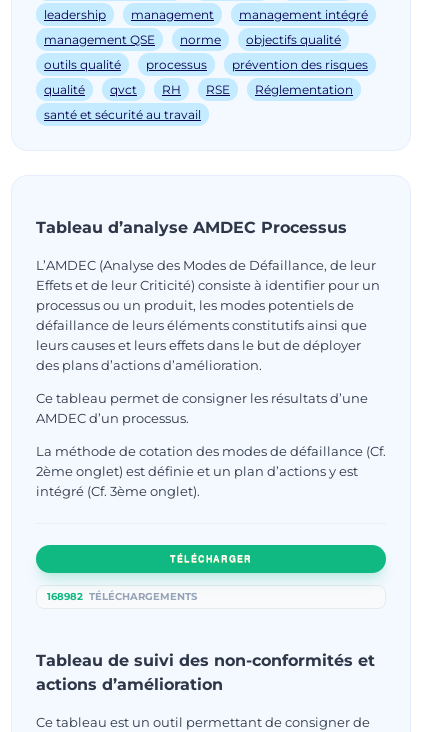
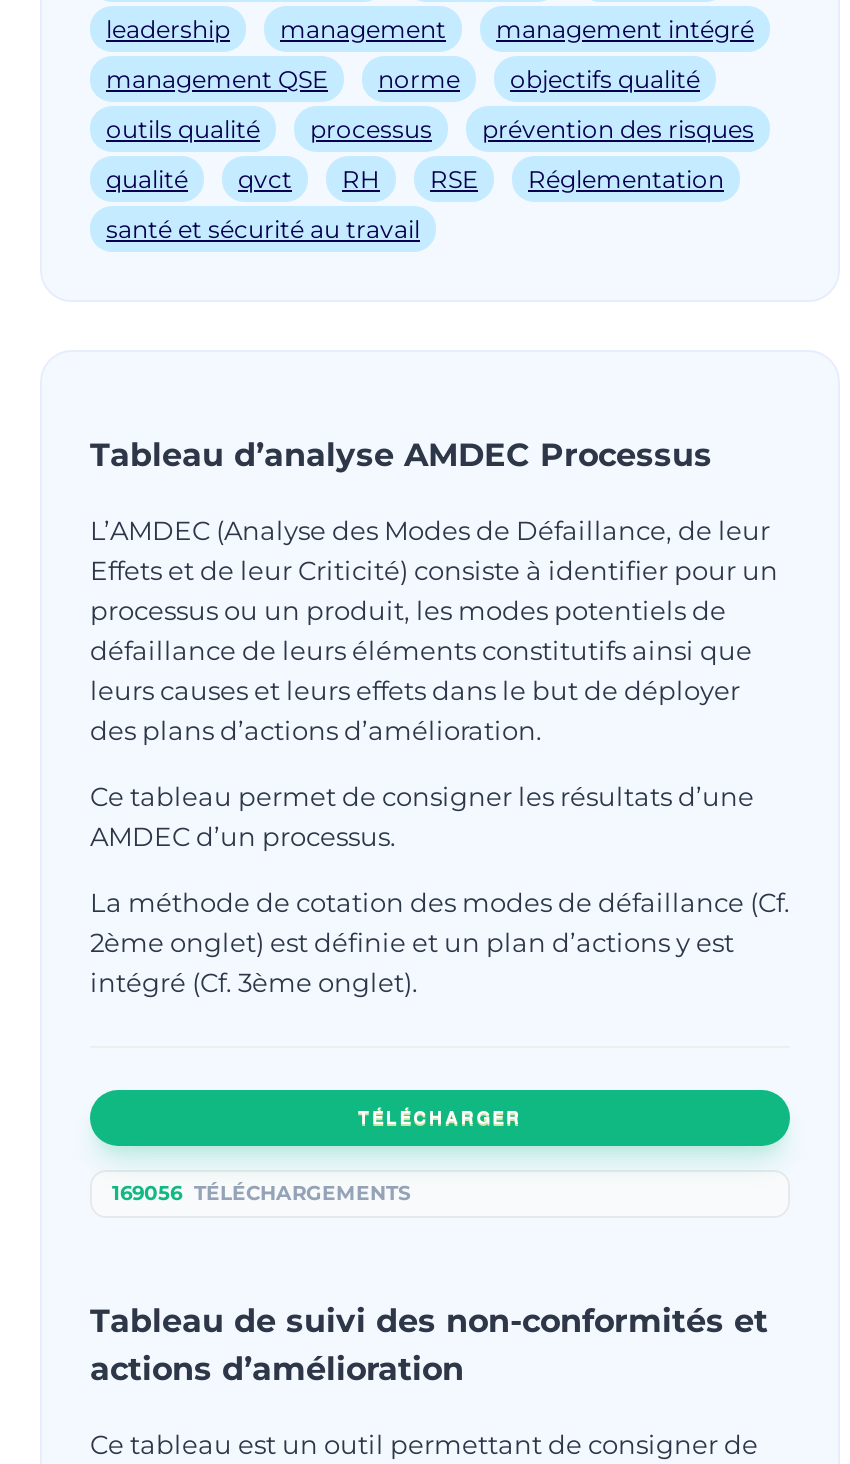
- 168982 TÉLÉCHARGEMENTS
+ 169056 TÉLÉCHARGEMENTS
